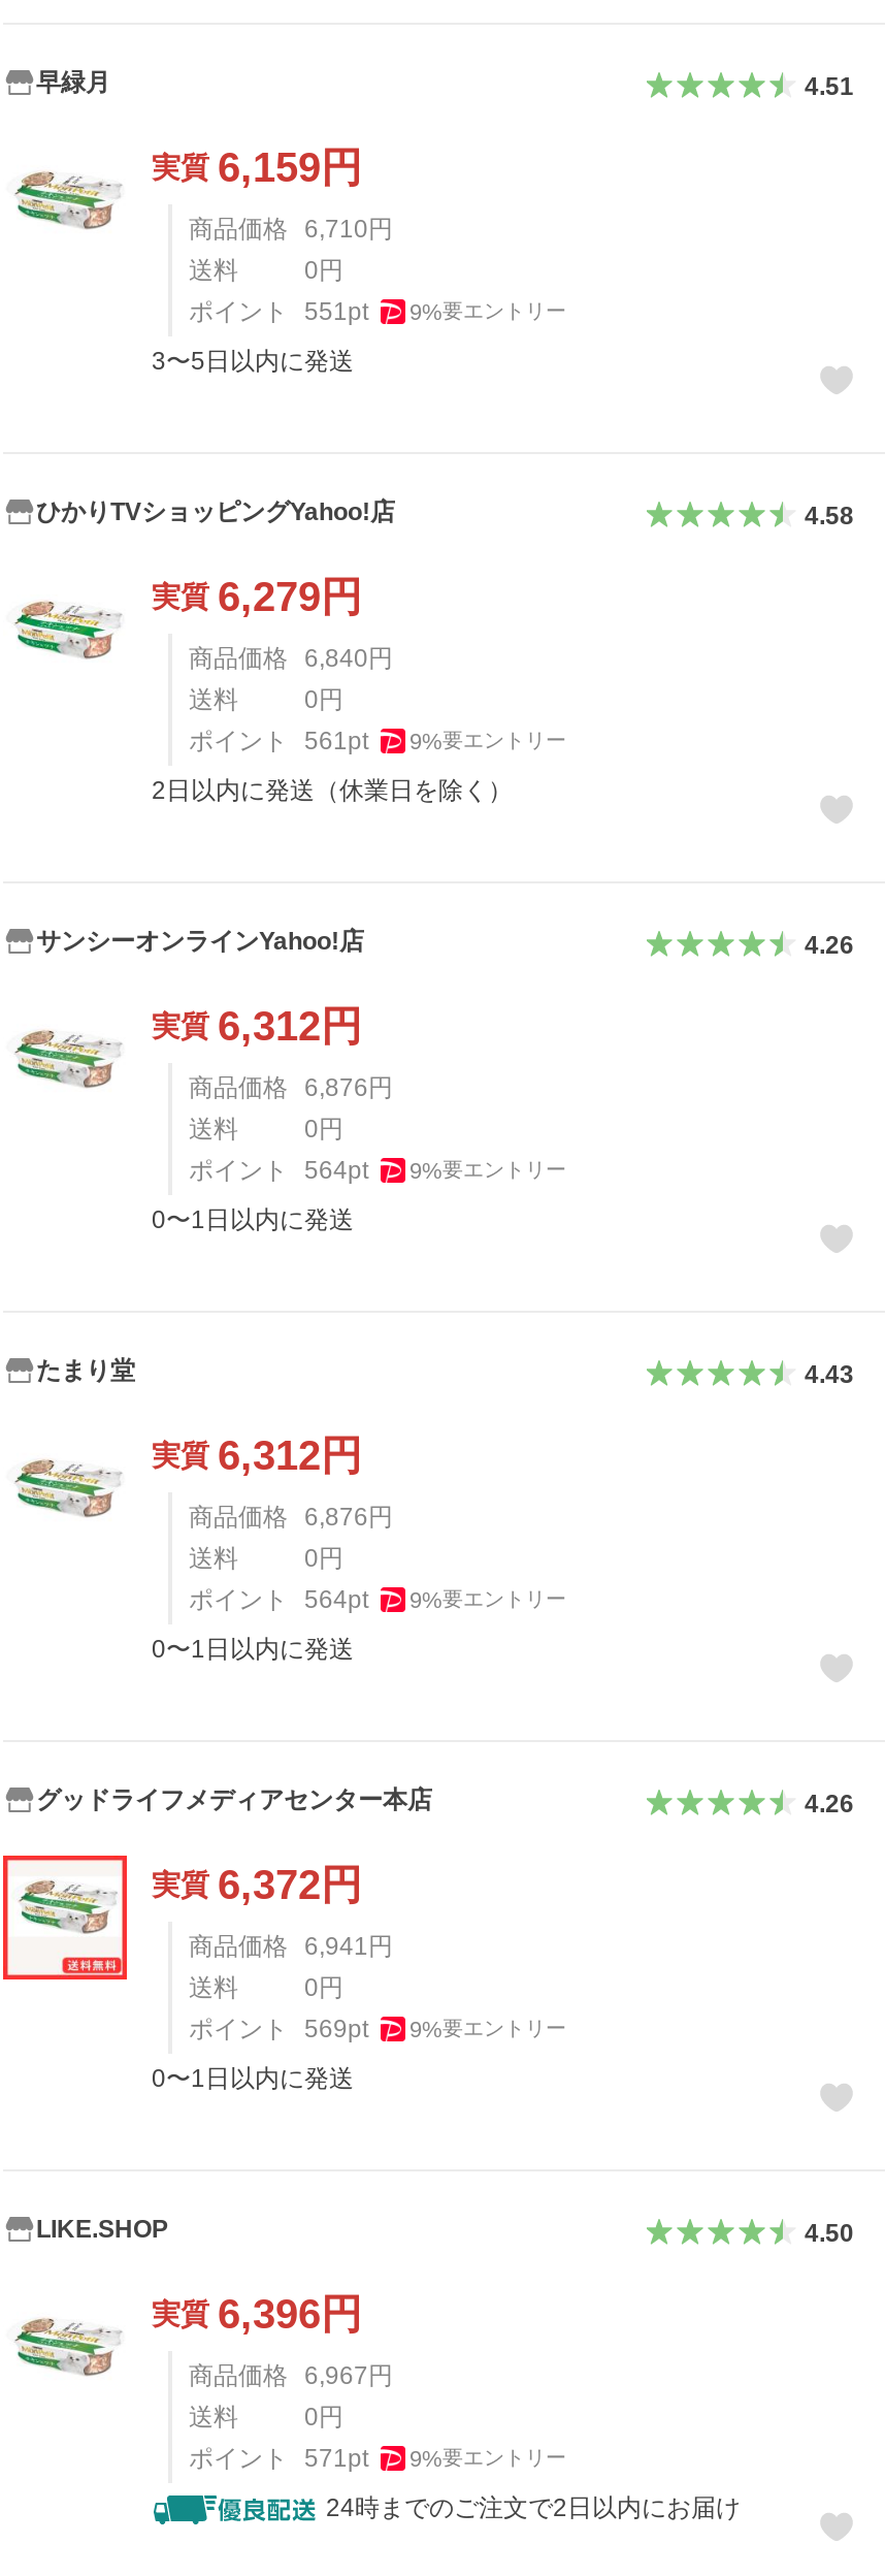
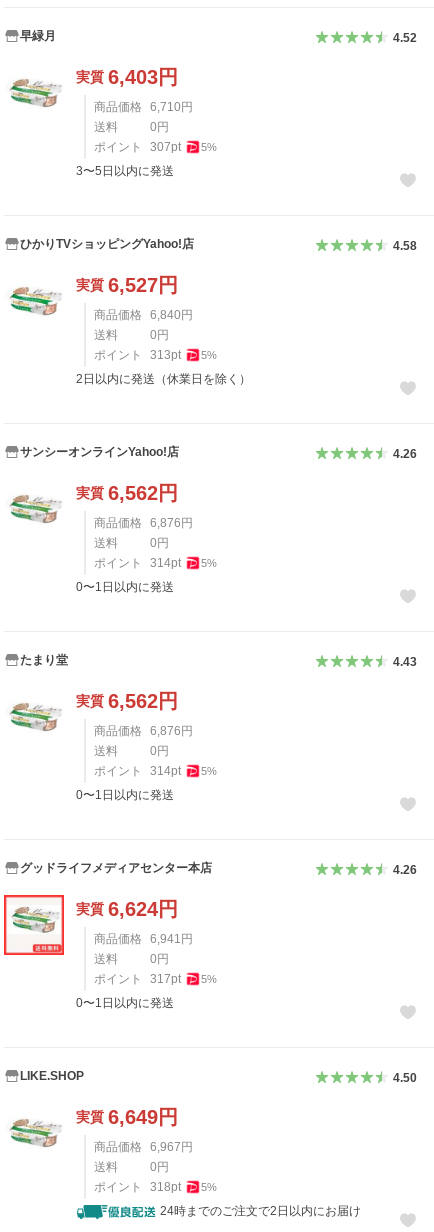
- 4.51
+ 4.52

- 実質6,159円
+ 実質6,403円

- ポイント 551pt
- 9%要エントリー
+ ポイント 307pt
+ 5%

- 実質6,279円
+ 実質6,527円

- ポイント 561pt
- 9%要エントリー
+ ポイント 313pt
+ 5%

- 実質6,312円
+ 実質6,562円

- ポイント 564pt
- 9%要エントリー
+ ポイント 314pt
+ 5%

- 実質6,312円
+ 実質6,562円

- ポイント 564pt
- 9%要エントリー
+ ポイント 314pt
+ 5%

- 実質6,372円
+ 実質6,624円

- ポイント 569pt
- 9%要エントリー
+ ポイント 317pt
+ 5%

- 実質6,396円
+ 実質6,649円

- ポイント 571pt
- 9%要エントリー
+ ポイント 318pt
+ 5%
